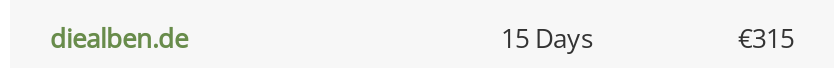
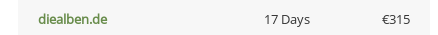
- 15 Days
+ 17 Days
